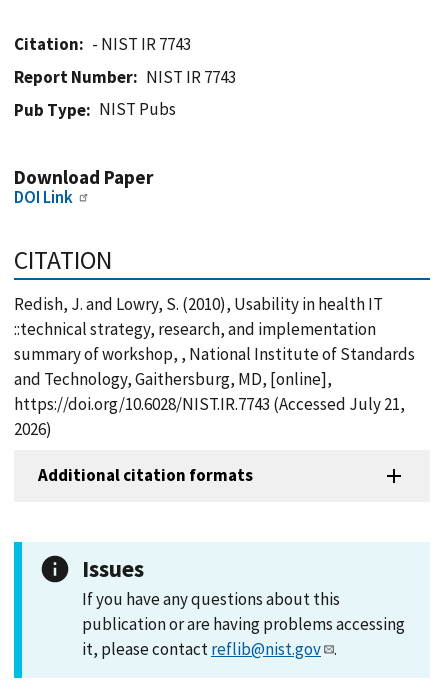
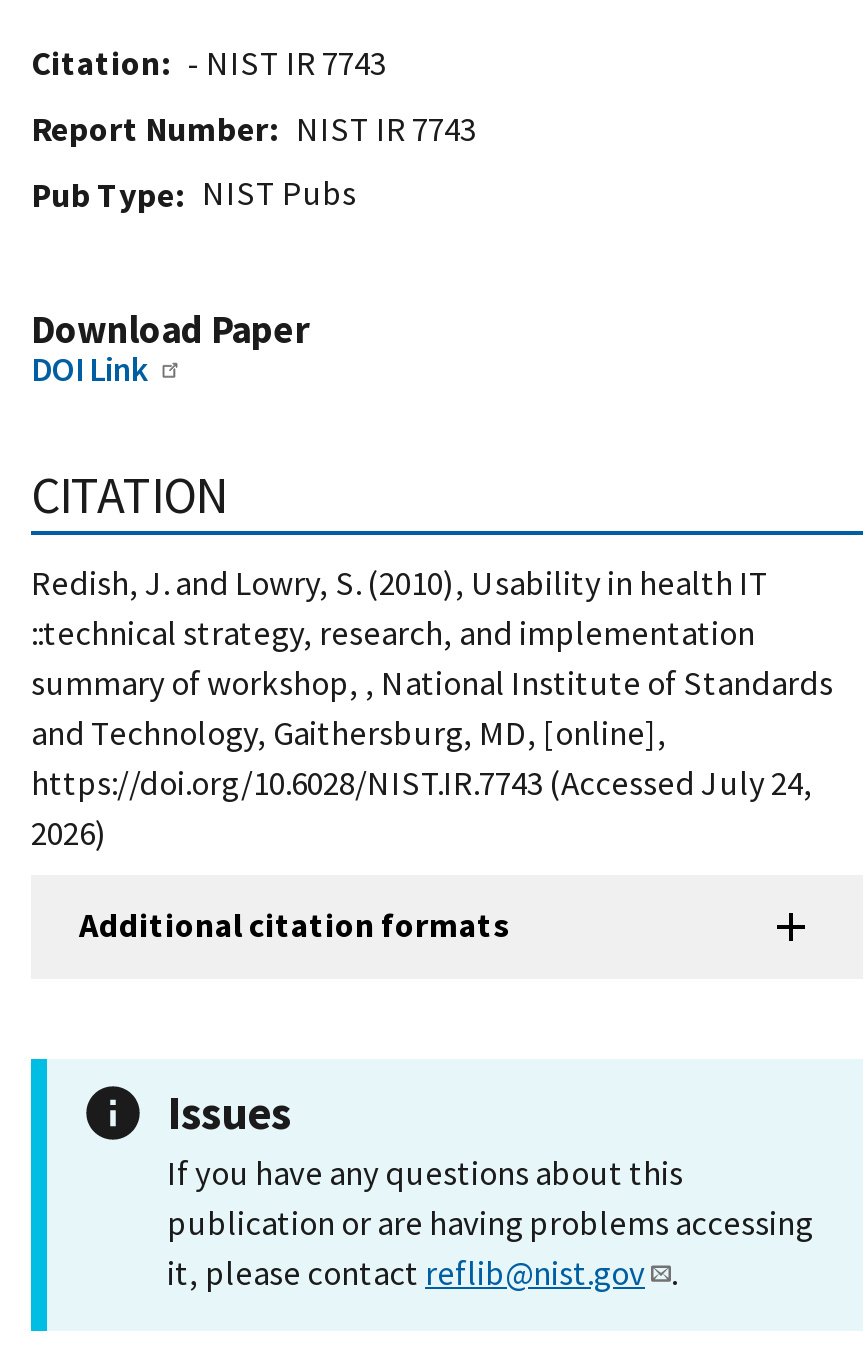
- https://doi.org/10.6028/NIST.IR.7743 (Accessed July 21,
+ https://doi.org/10.6028/NIST.IR.7743 (Accessed July 24,
